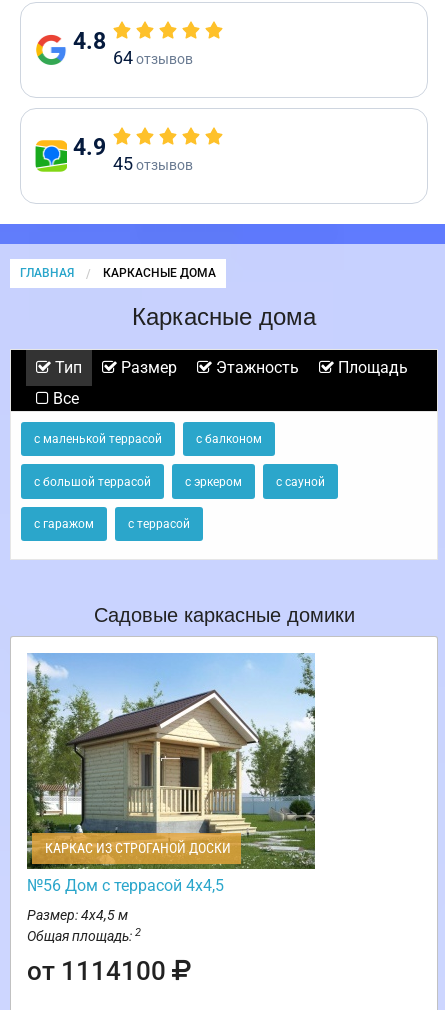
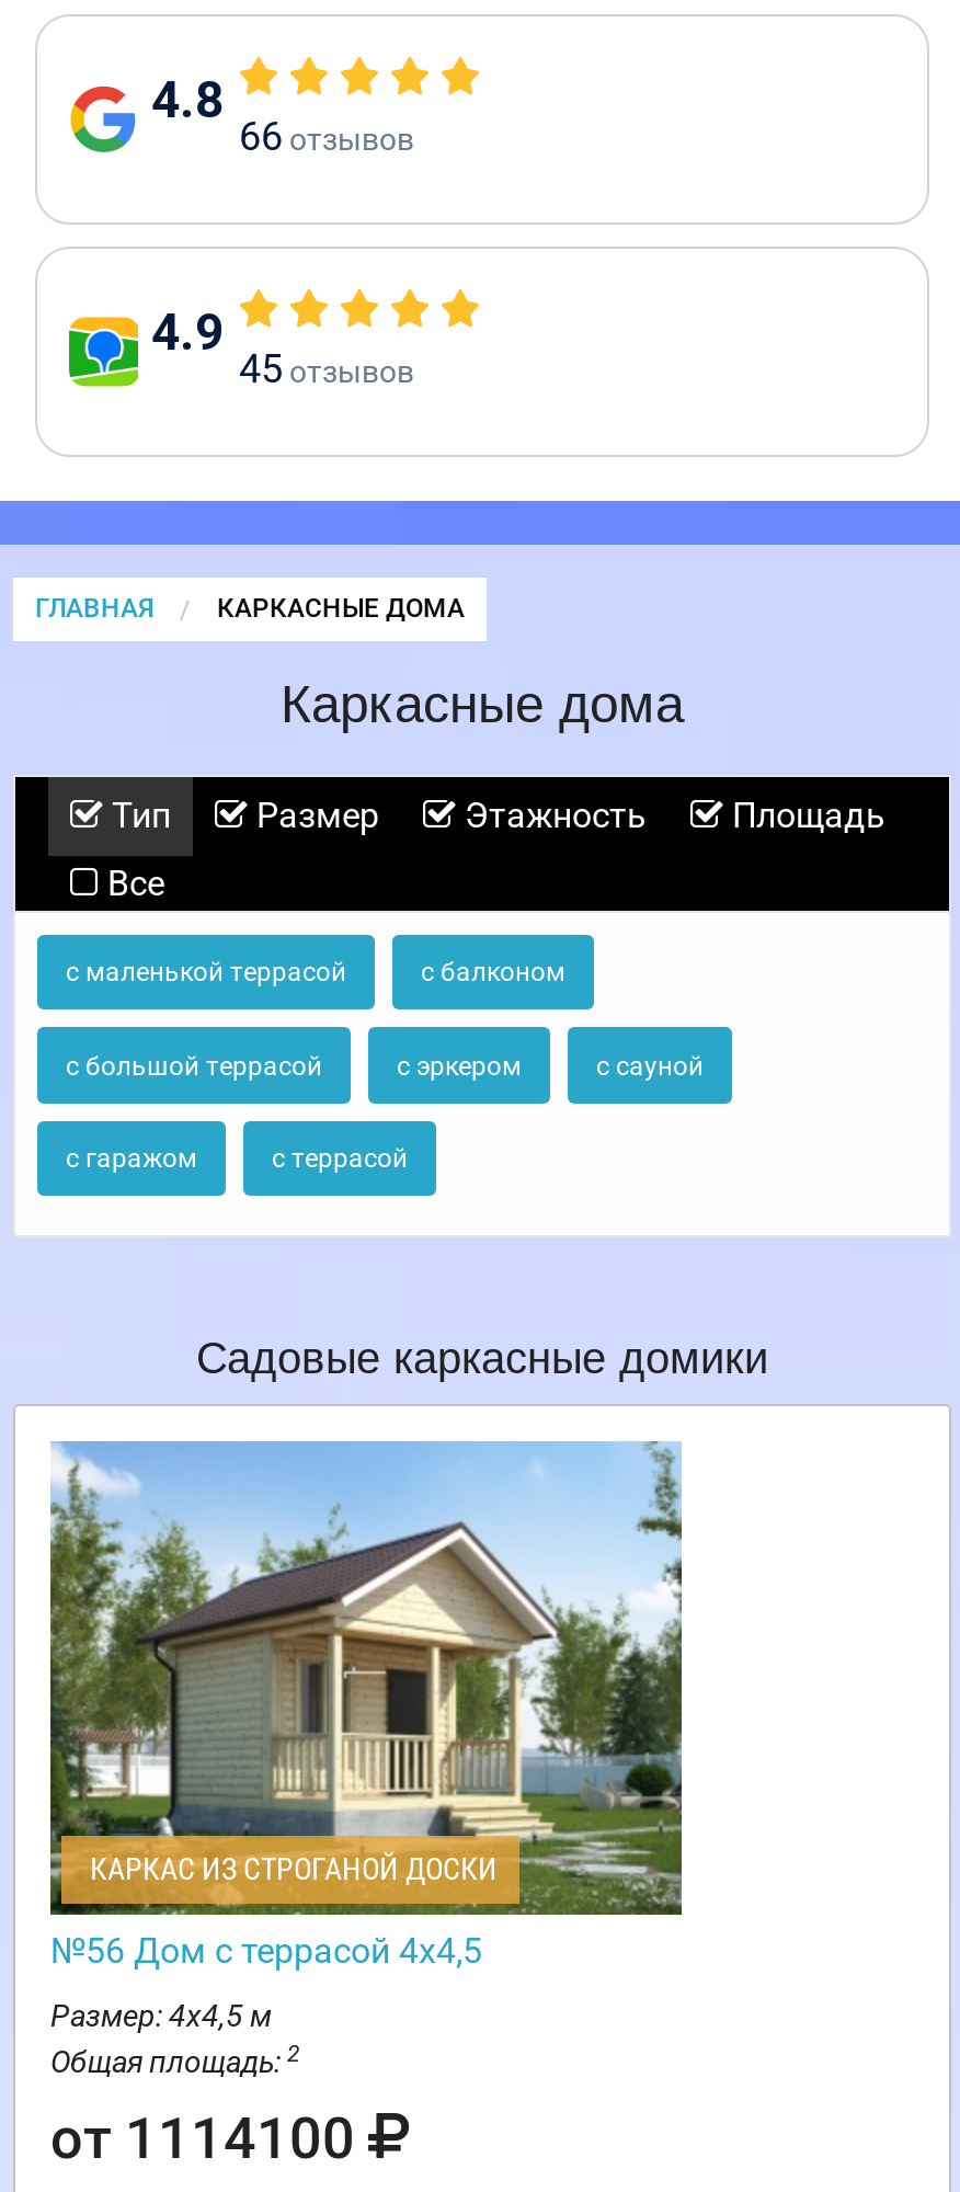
- 64 отзывов
+ 66 отзывов
